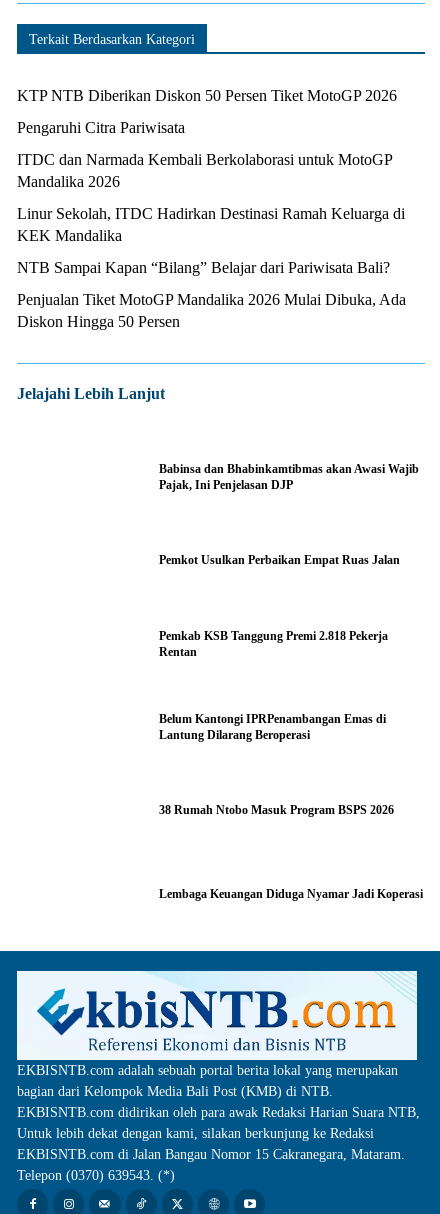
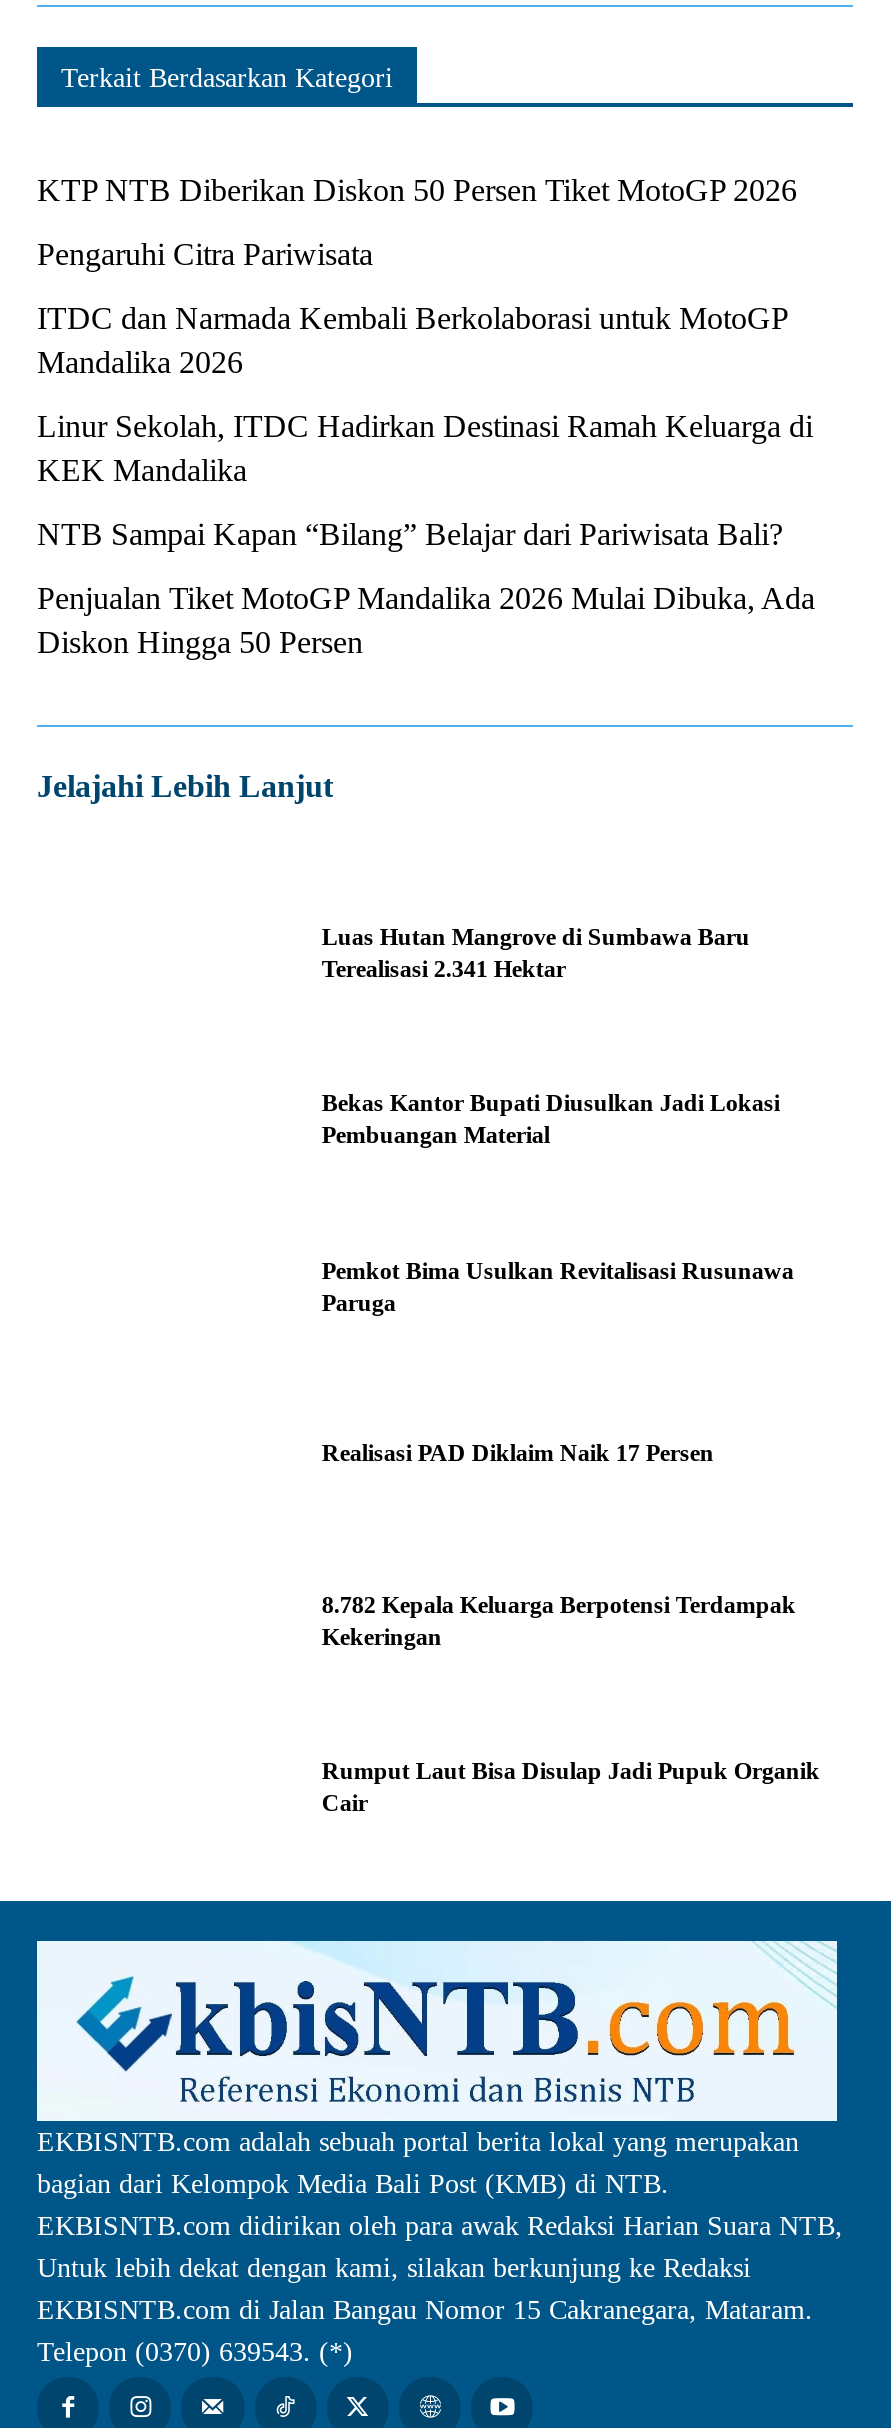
- Babinsa dan Bhabinkamtibmas akan Awasi Wajib
- Pajak, Ini Penjelasan DJP
+ Luas Hutan Mangrove di Sumbawa Baru
+ Terealisasi 2.341 Hektar

- Pemkot Usulkan Perbaikan Empat Ruas Jalan
+ Bekas Kantor Bupati Diusulkan Jadi Lokasi
+ Pembuangan Material

- Pemkab KSB Tanggung Premi 2.818 Pekerja
- Rentan
+ Pemkot Bima Usulkan Revitalisasi Rusunawa
+ Paruga

- Belum Kantongi IPRPenambangan Emas di
- Lantung Dilarang Beroperasi
+ Realisasi PAD Diklaim Naik 17 Persen

- 38 Rumah Ntobo Masuk Program BSPS 2026
+ 8.782 Kepala Keluarga Berpotensi Terdampak
+ Kekeringan

- Lembaga Keuangan Diduga Nyamar Jadi Koperasi
+ Rumput Laut Bisa Disulap Jadi Pupuk Organik
+ Cair
